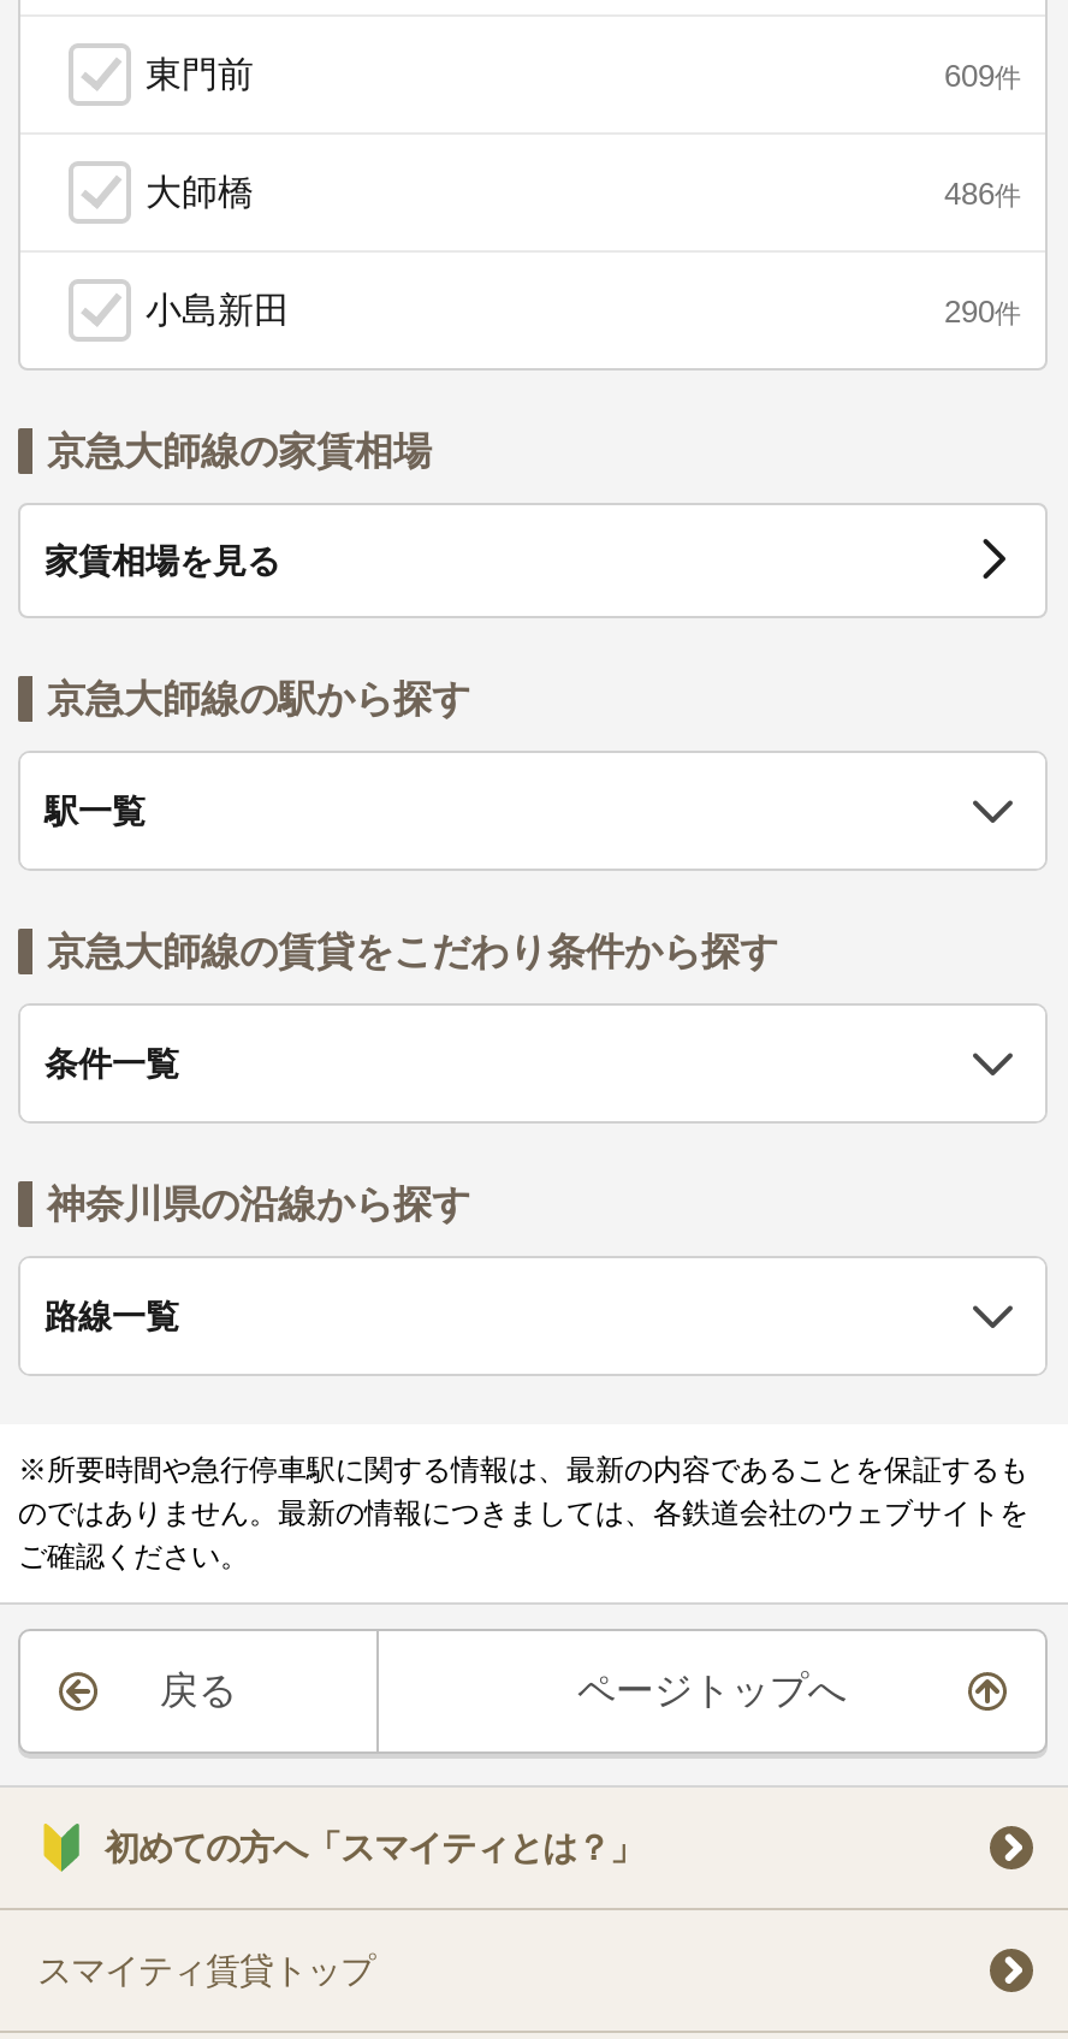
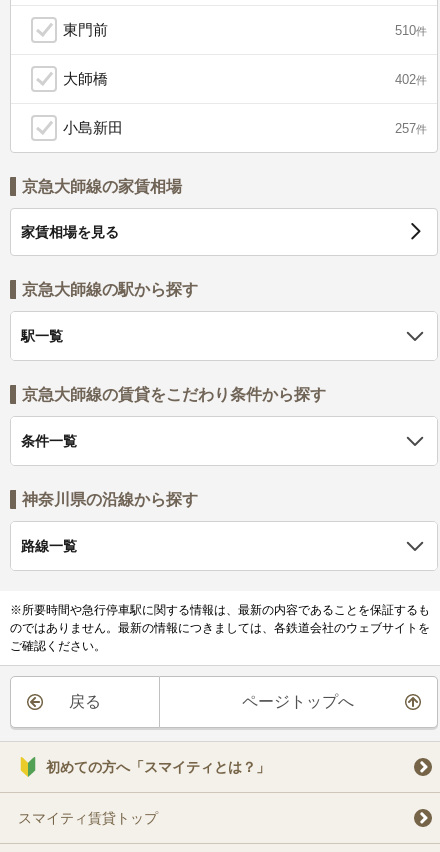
- 609件
+ 510件

- 486件
+ 402件

- 290件
+ 257件
